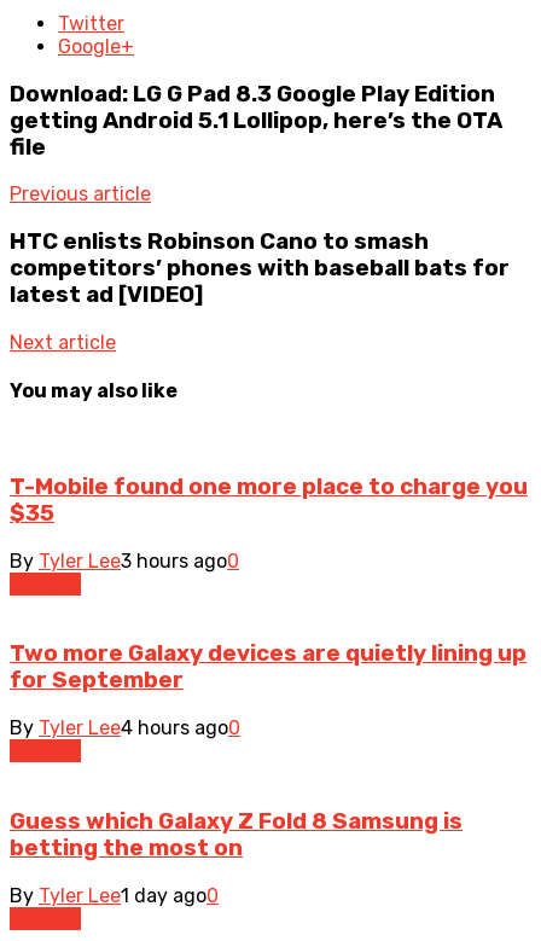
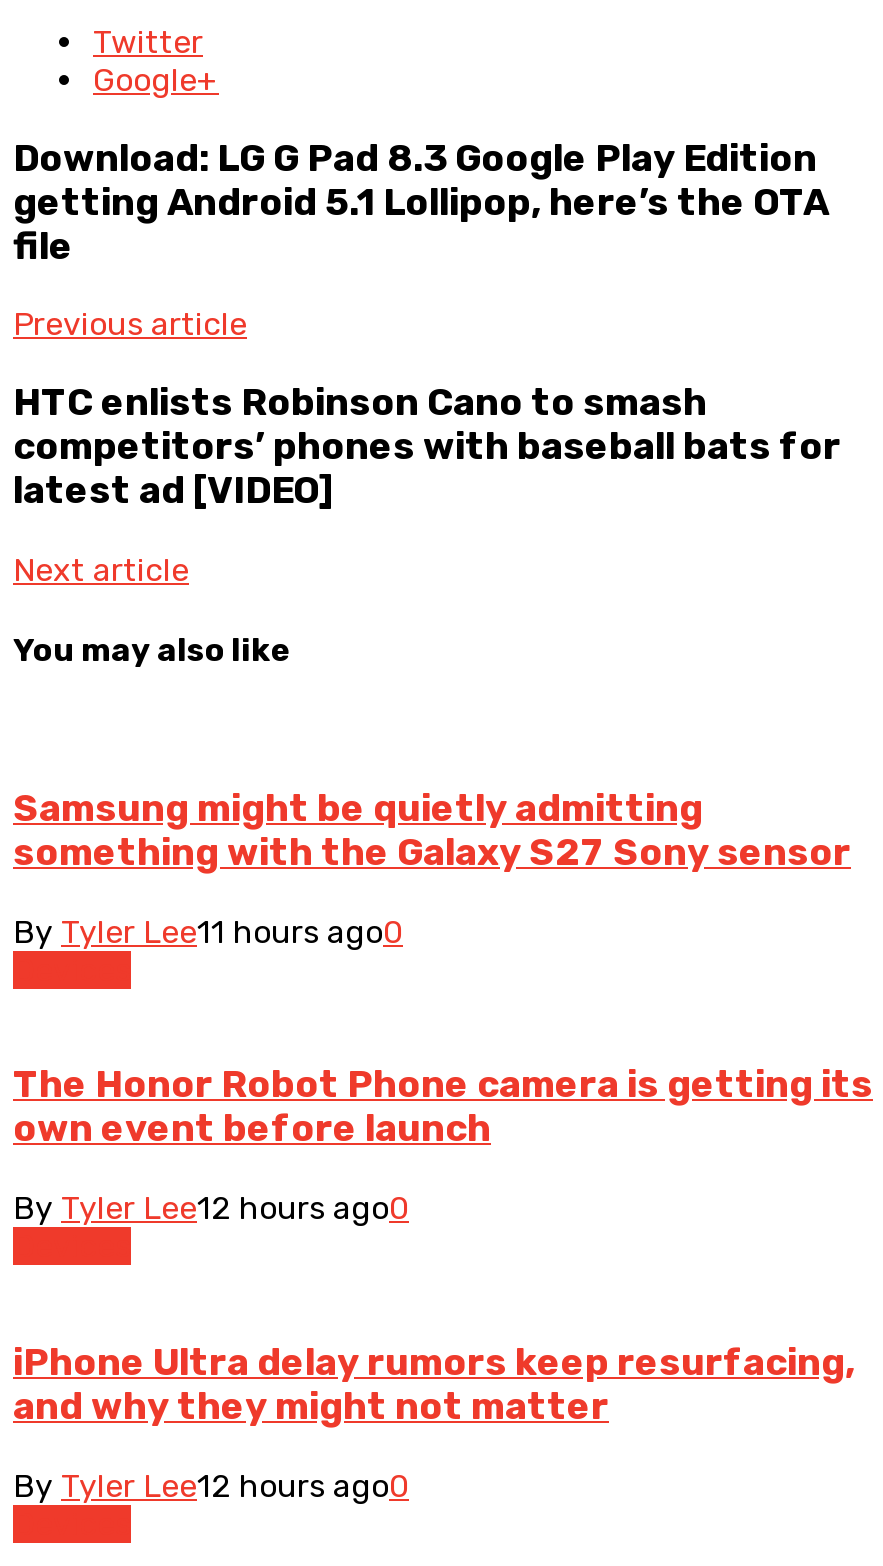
- T-Mobile found one more place to charge you
- $35
+ Samsung might be quietly admitting
+ something with the Galaxy S27 Sony sensor

- By Tyler Lee3 hours ago0
+ By Tyler Lee11 hours ago0

- Two more Galaxy devices are quietly lining up
- for September
+ The Honor Robot Phone camera is getting its
+ own event before launch

- By Tyler Lee4 hours ago0
+ By Tyler Lee12 hours ago0

- Guess which Galaxy Z Fold 8 Samsung is
- betting the most on
+ iPhone Ultra delay rumors keep resurfacing,
+ and why they might not matter

- By Tyler Lee1 day ago0
+ By Tyler Lee12 hours ago0
